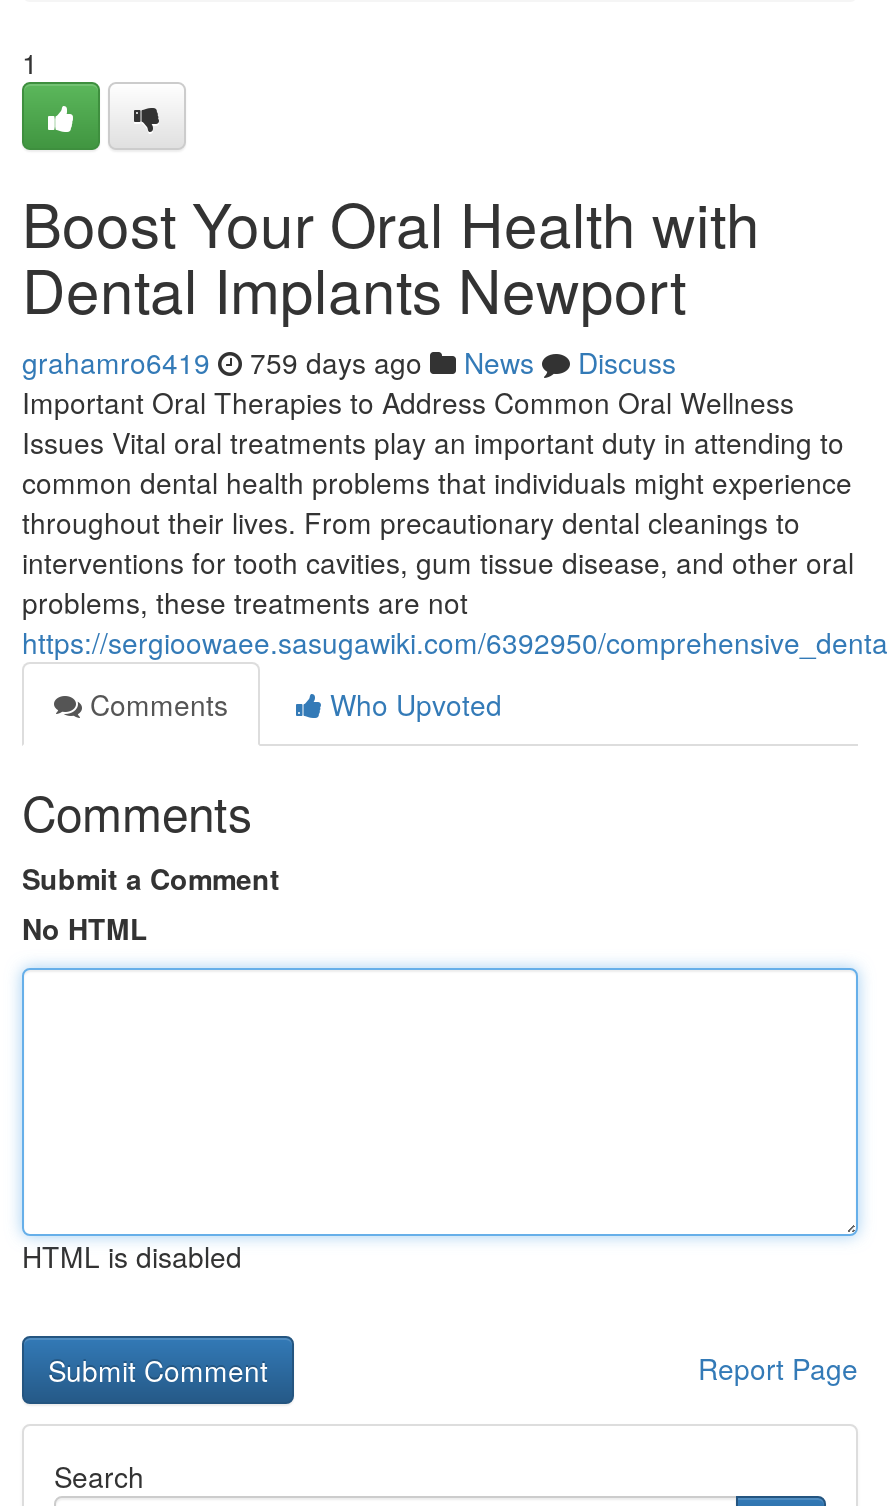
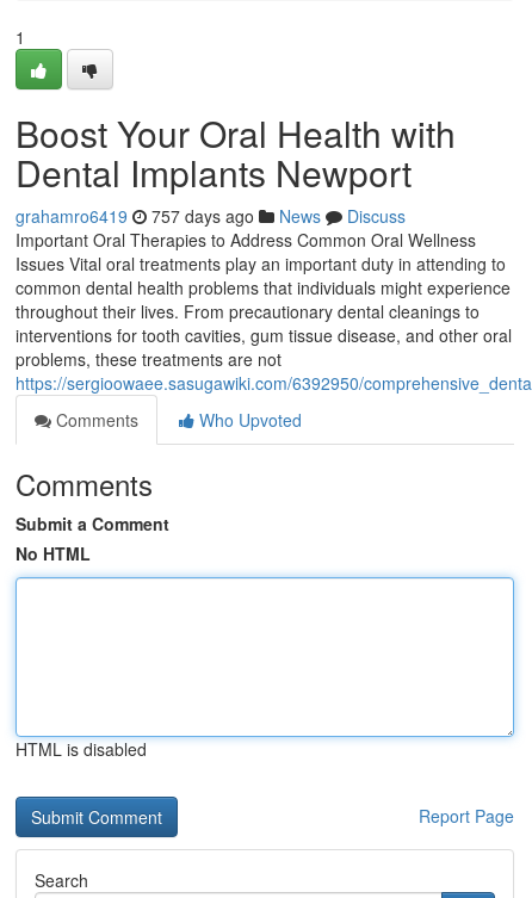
- grahamro6419 759 days ago News Discuss
+ grahamro6419 757 days ago News Discuss
